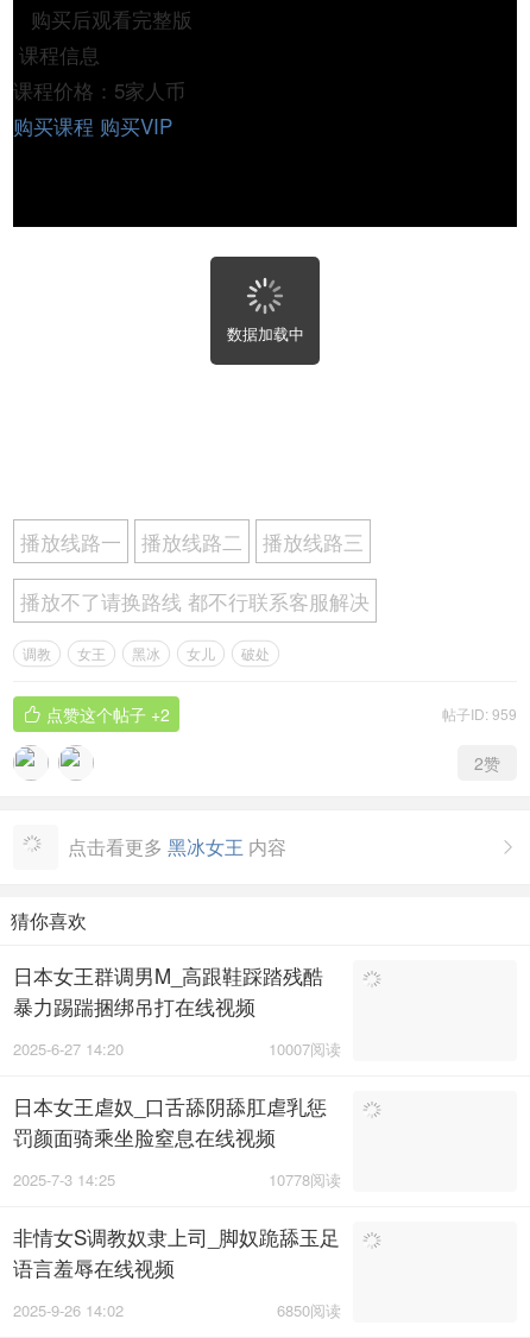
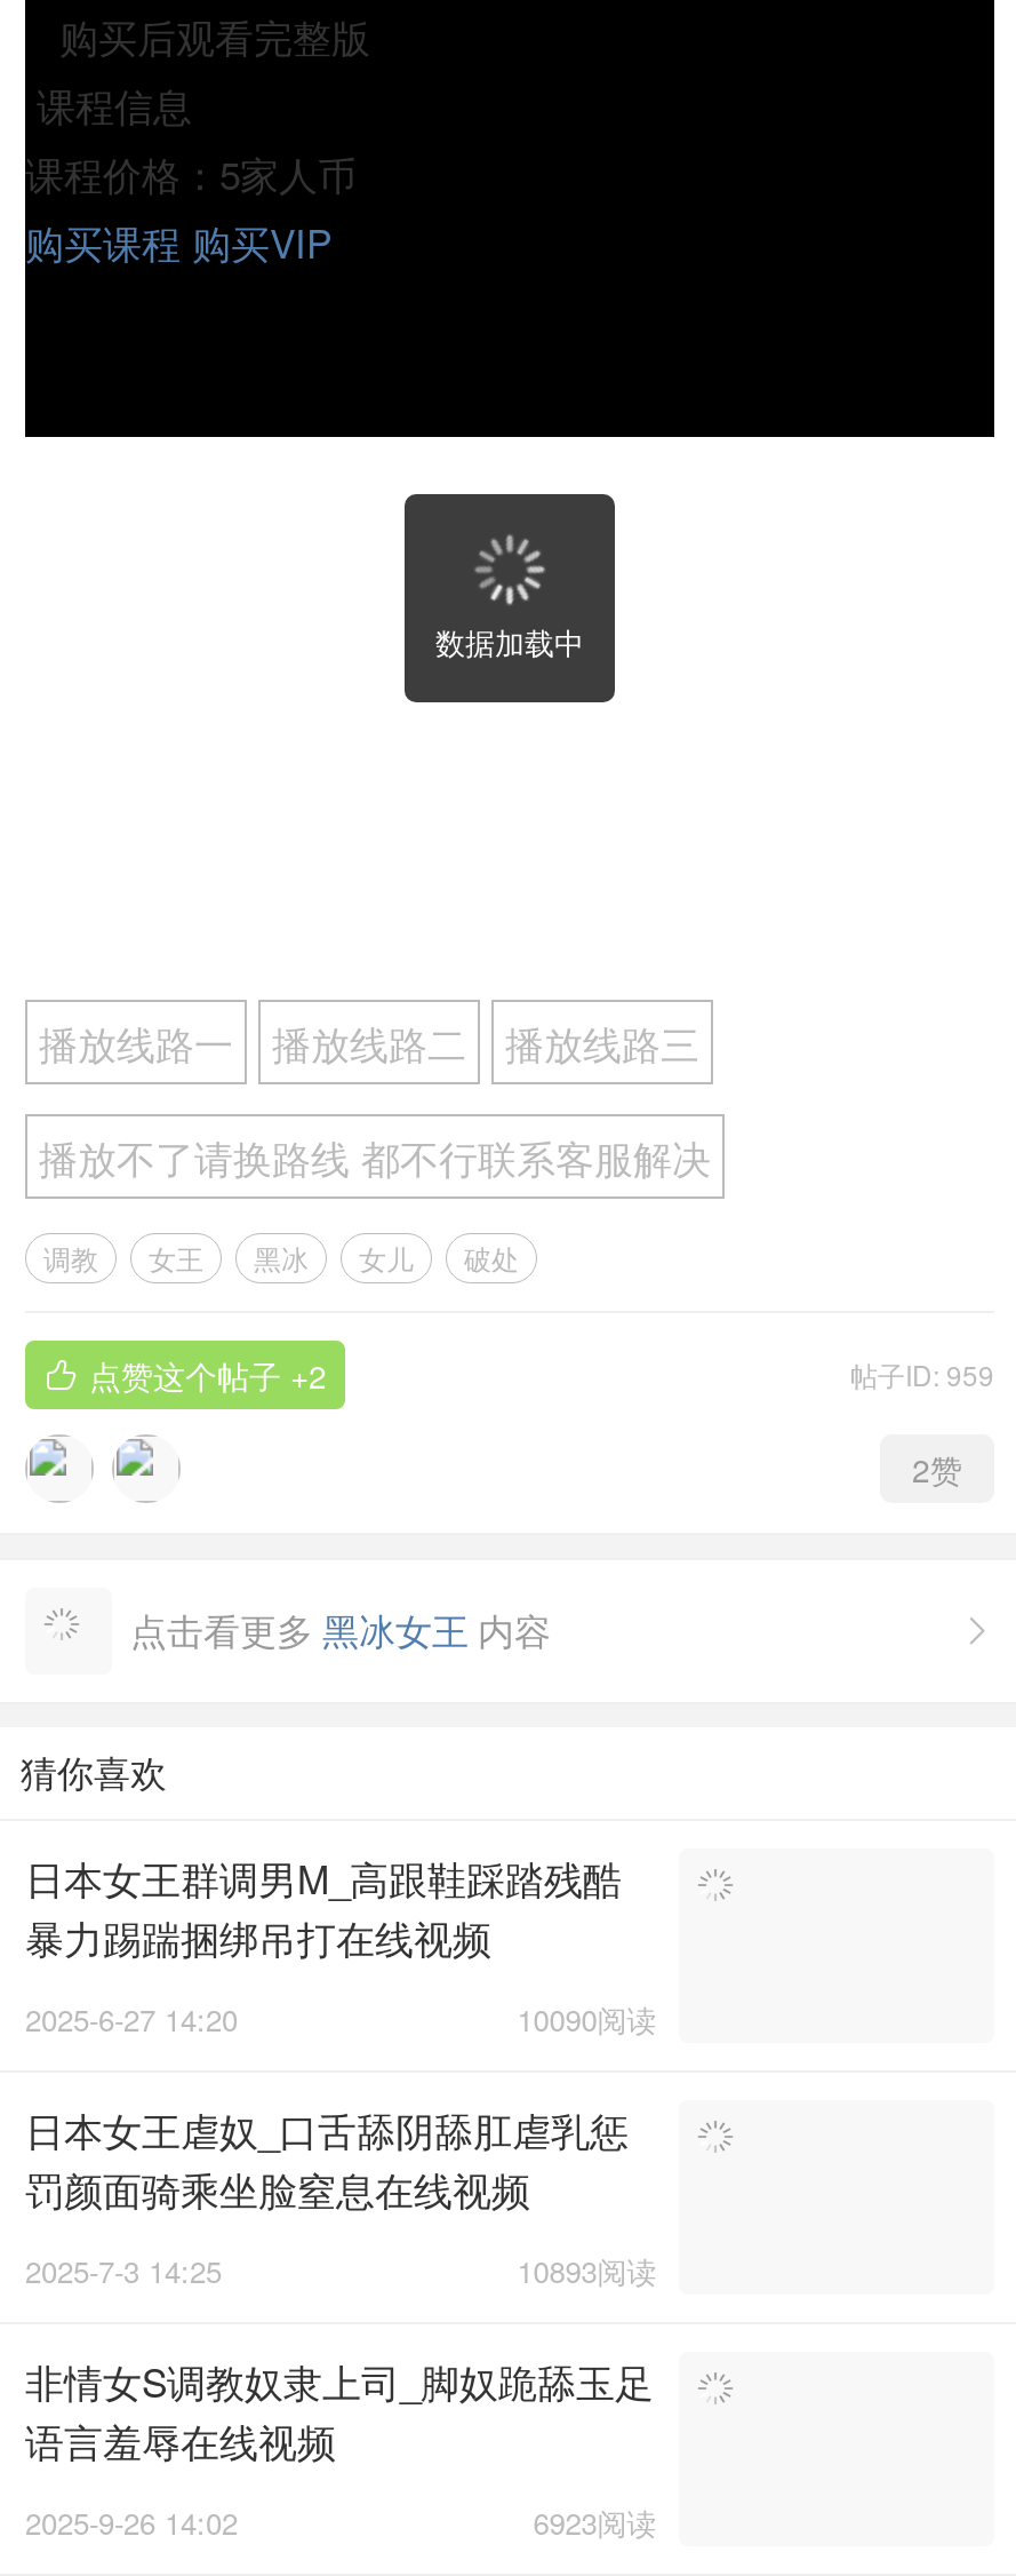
- 10007阅读
+ 10090阅读

- 10778阅读
+ 10893阅读

- 6850阅读
+ 6923阅读
